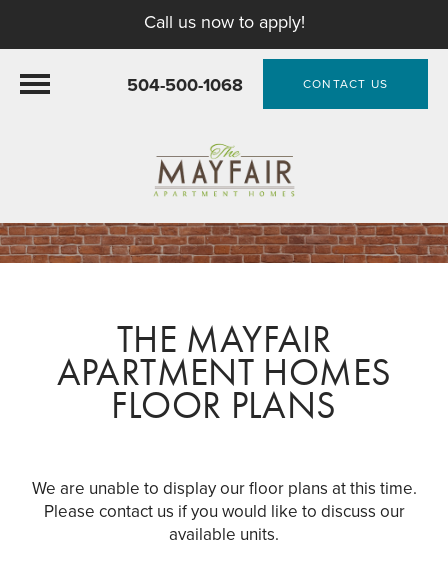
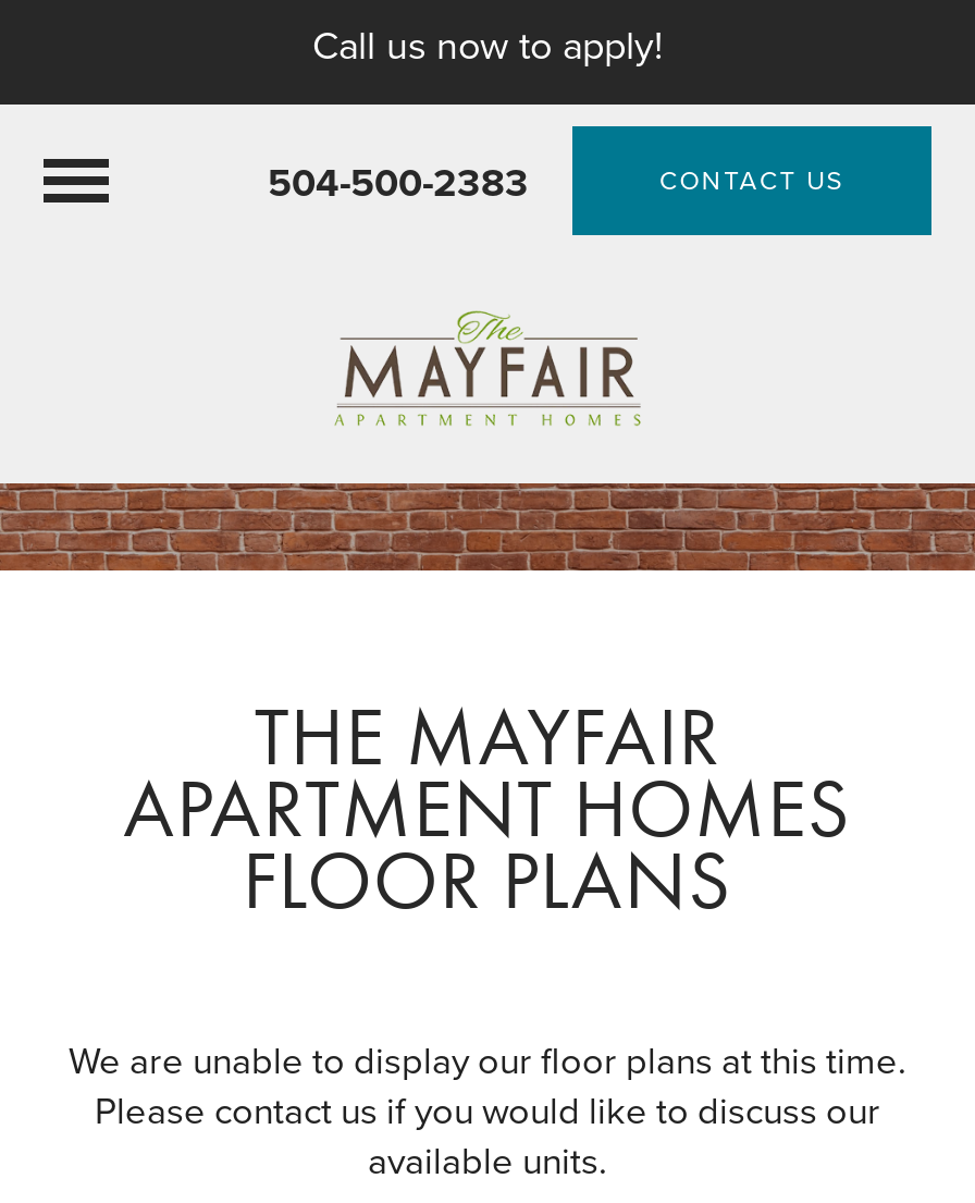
- 504-500-1068
+ 504-500-2383
